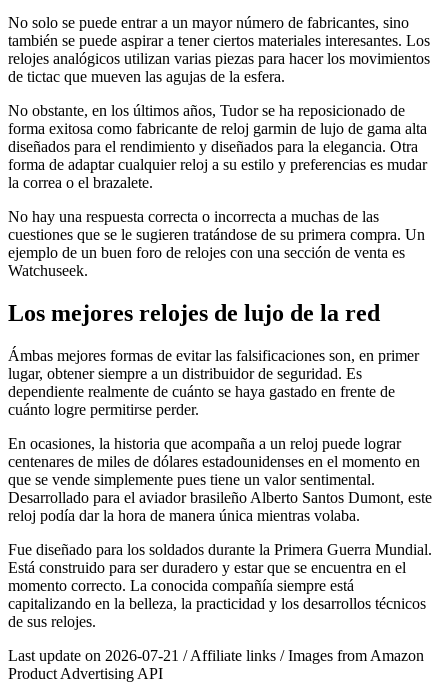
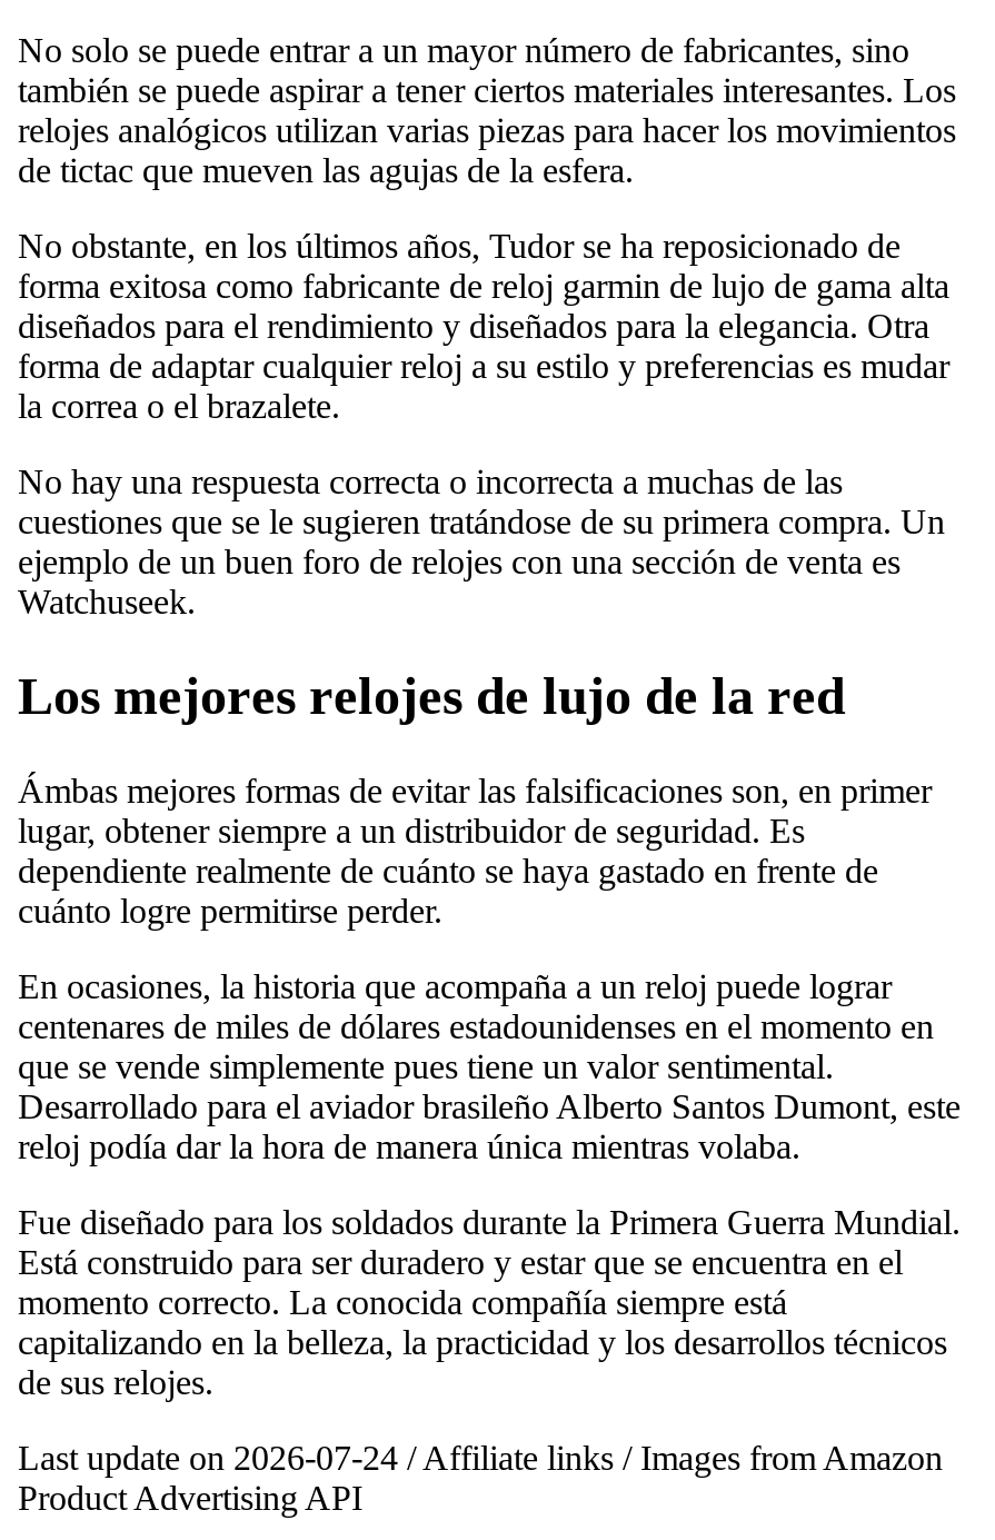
- Last update on 2026-07-21 / Affiliate links / Images from Amazon
+ Last update on 2026-07-24 / Affiliate links / Images from Amazon
